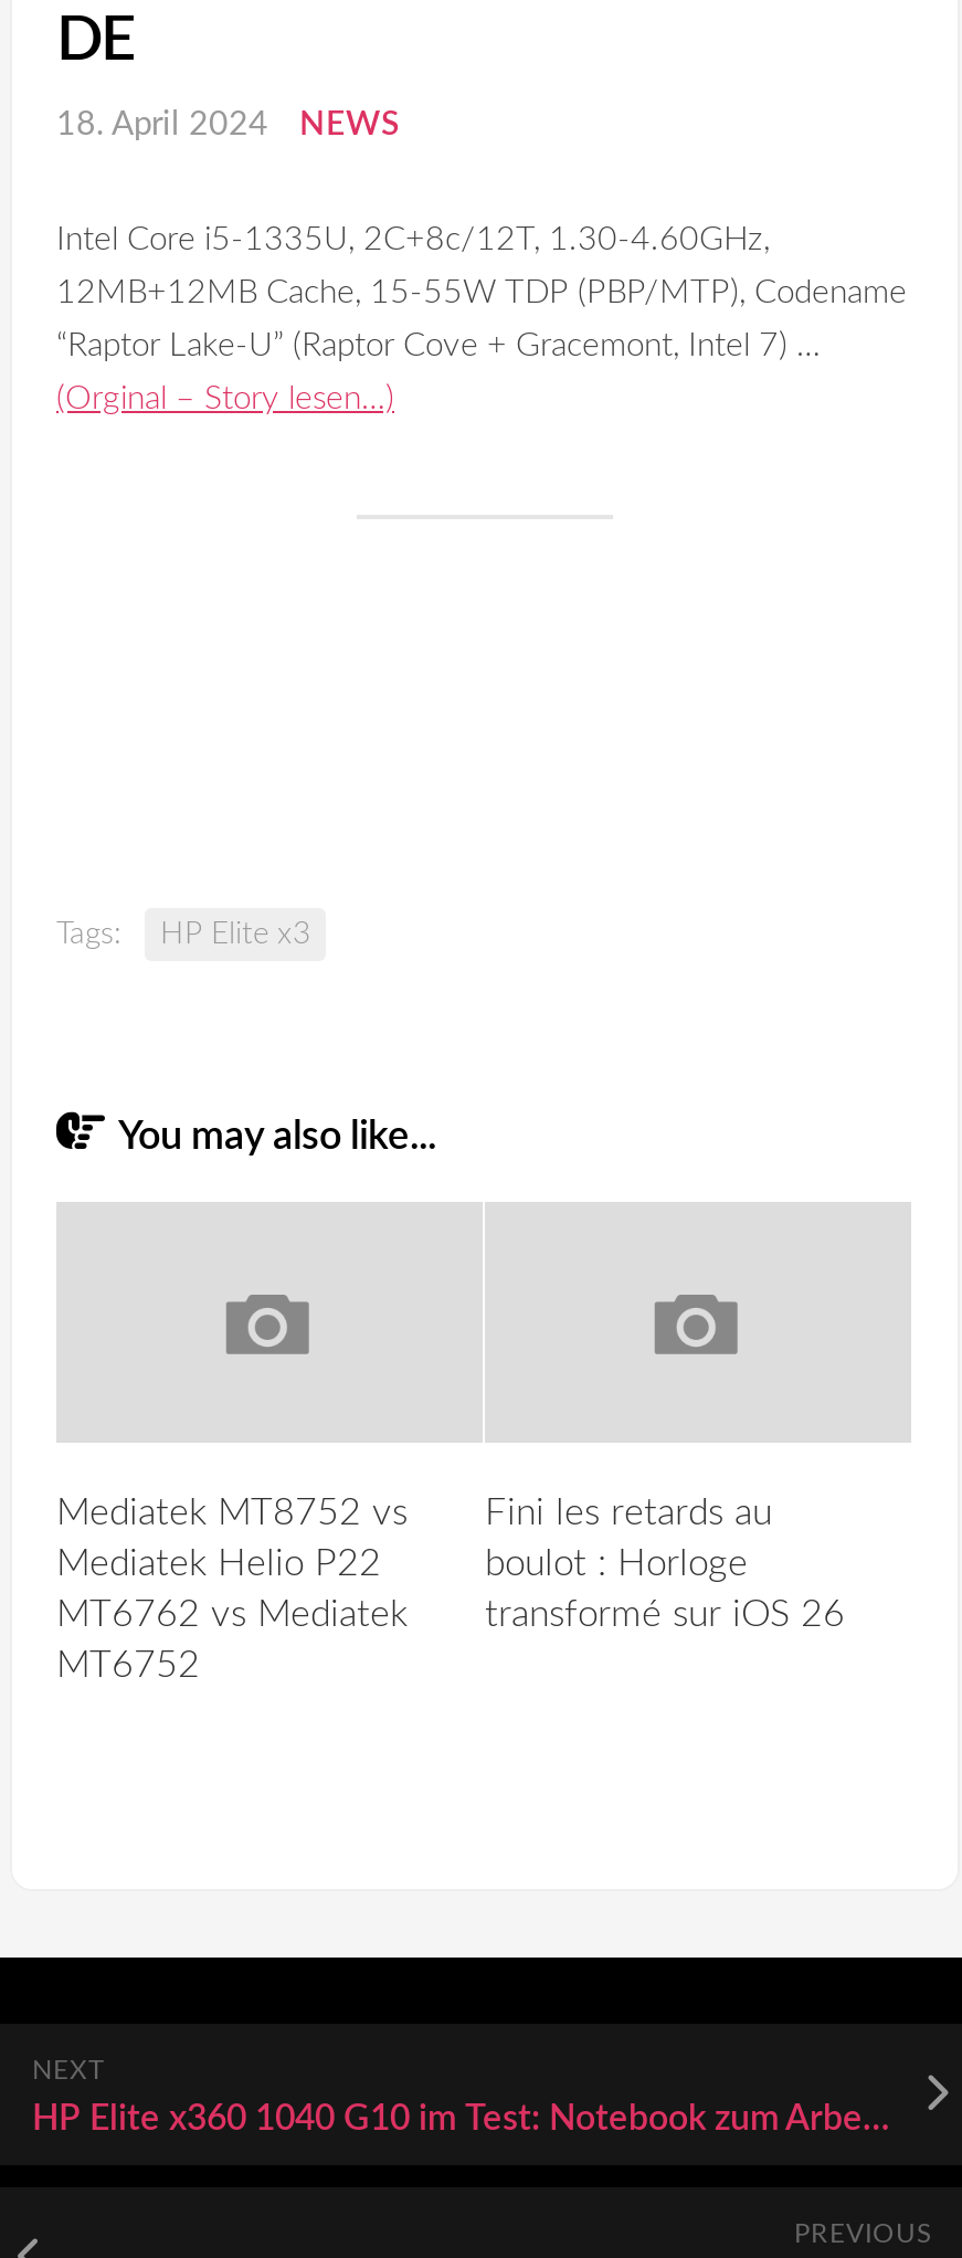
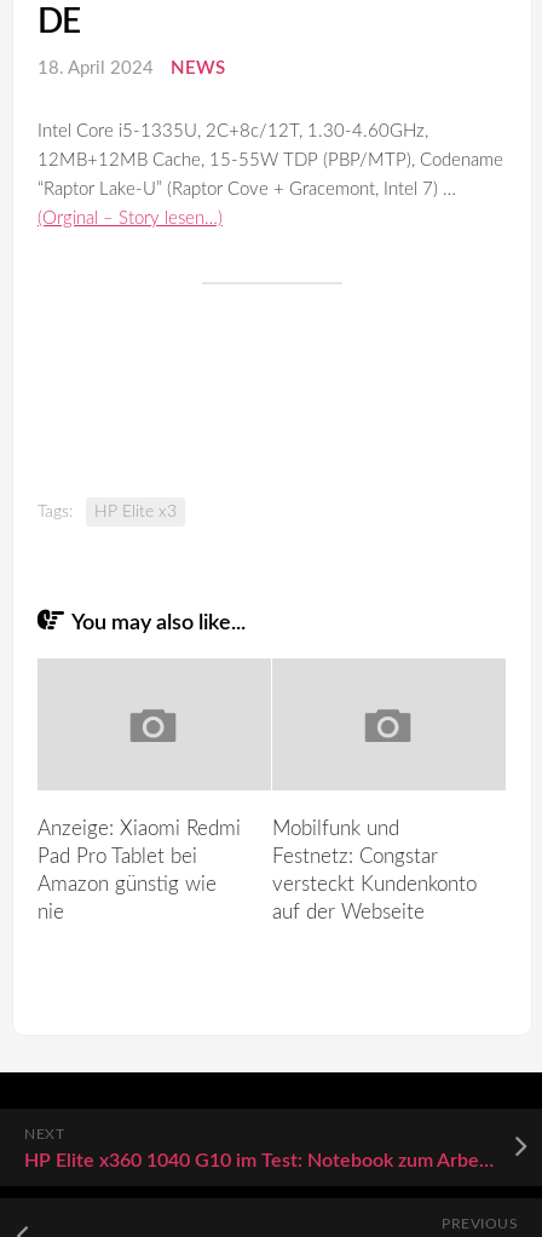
- Mediatek MT8752 vs
- Mediatek Helio P22
- MT6762 vs Mediatek
- MT6752
+ Anzeige: Xiaomi Redmi
+ Pad Pro Tablet bei
+ Amazon günstig wie
+ nie

- Fini les retards au
- boulot : Horloge
- transformé sur iOS 26
+ Mobilfunk und
+ Festnetz: Congstar
+ versteckt Kundenkonto
+ auf der Webseite
